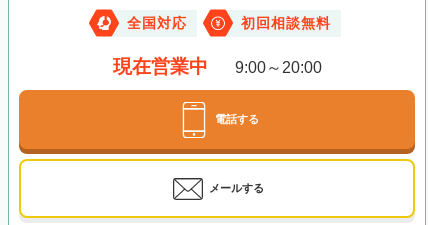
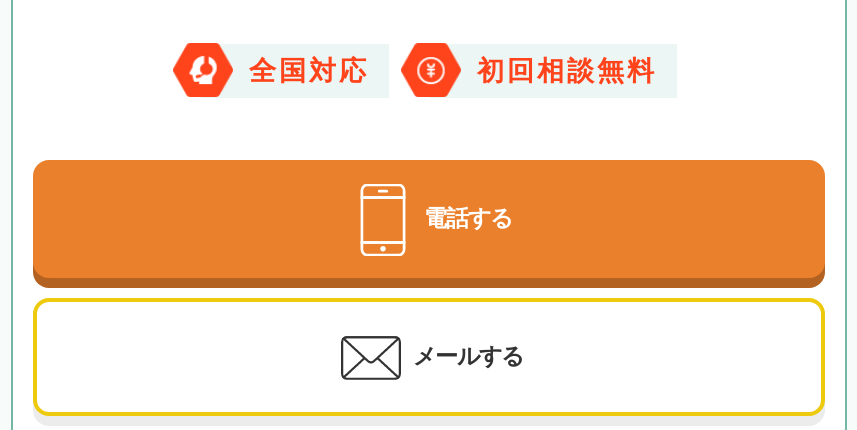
- 現在営業中
- 9:00～20:00
